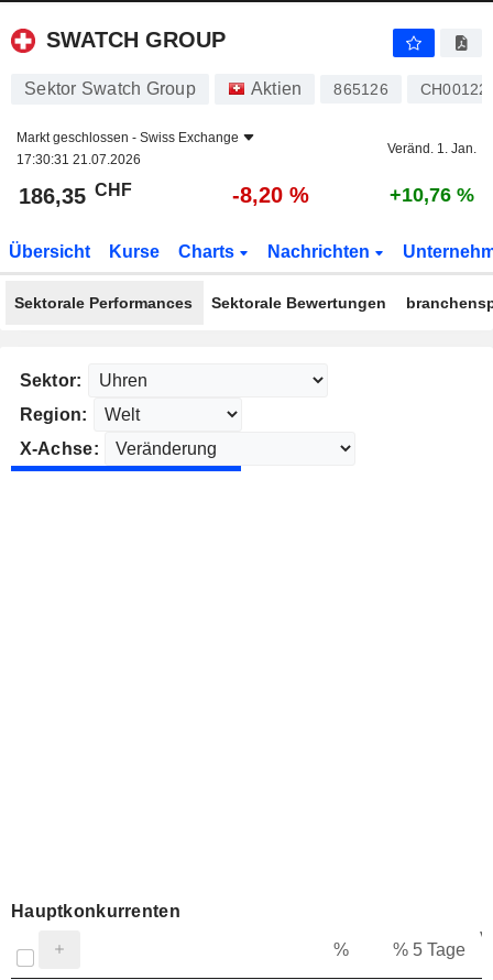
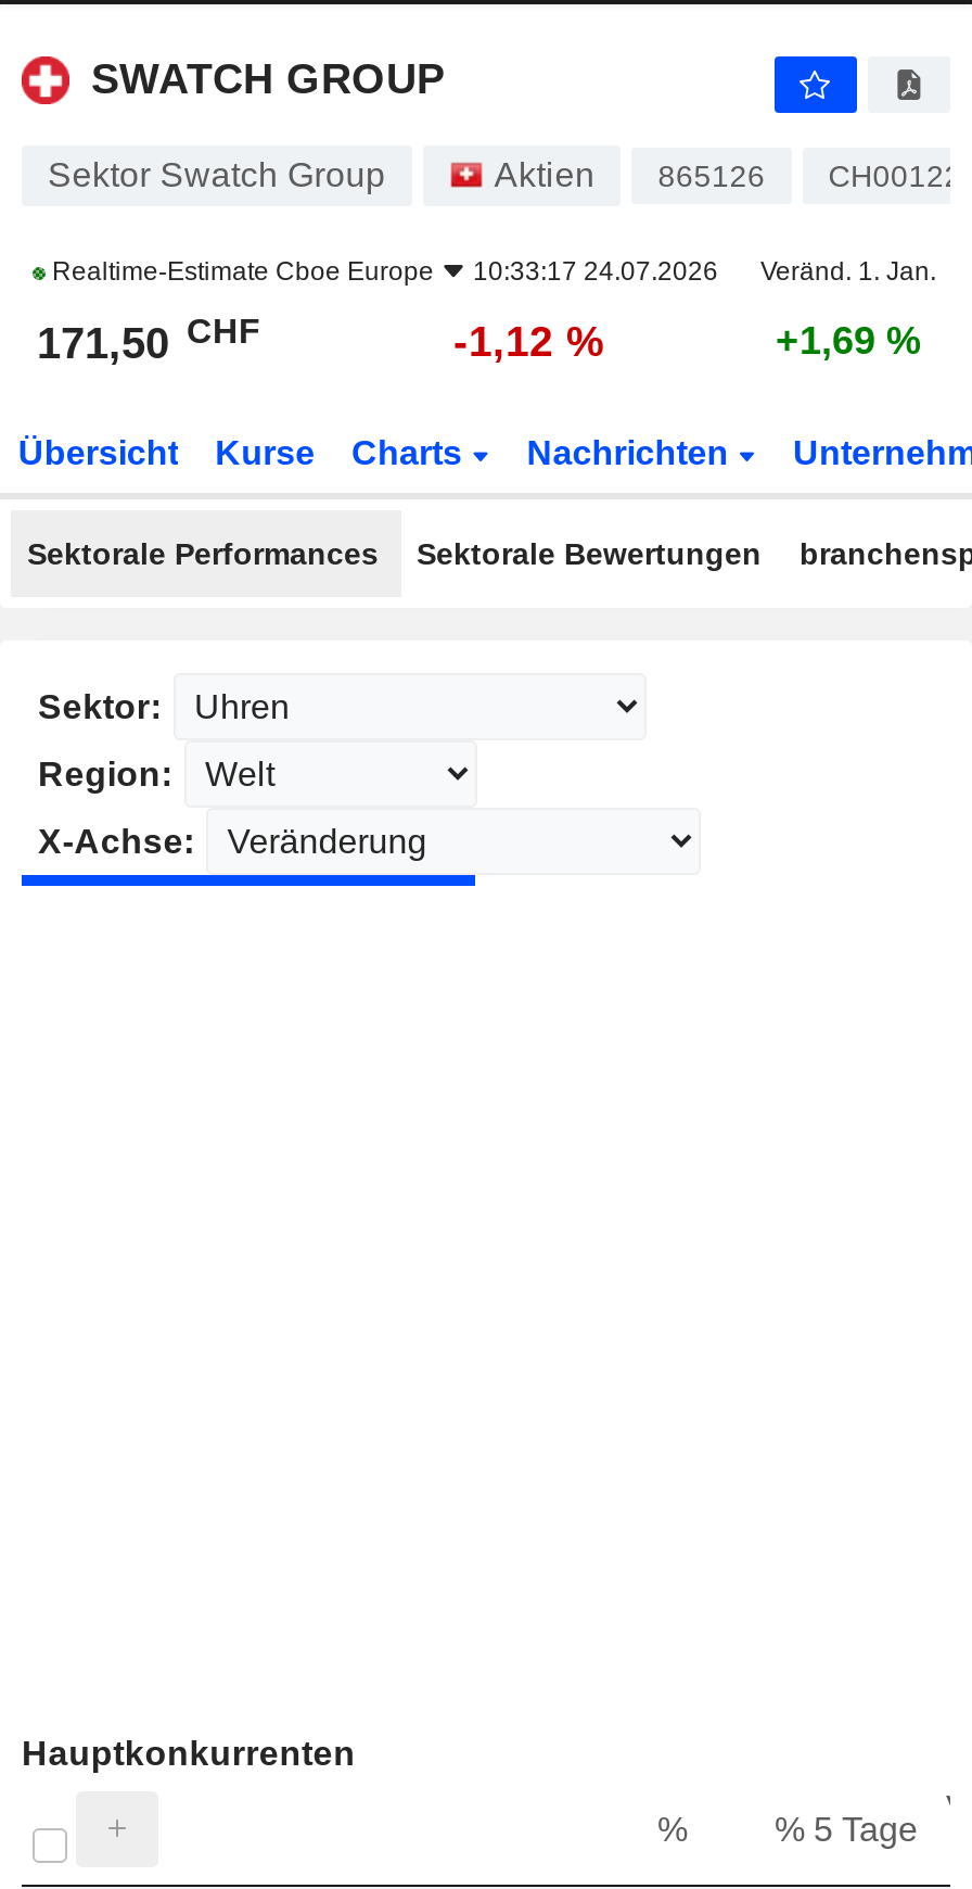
- Markt geschlossen - Swiss Exchange
- 17:30:31 21.07.2026
+ Realtime-Estimate Cboe Europe
+ 10:33:17 24.07.2026

- 186,35 CHF
+ 171,50 CHF

- -8,20 %
+ -1,12 %

- +10,76 %
+ +1,69 %
